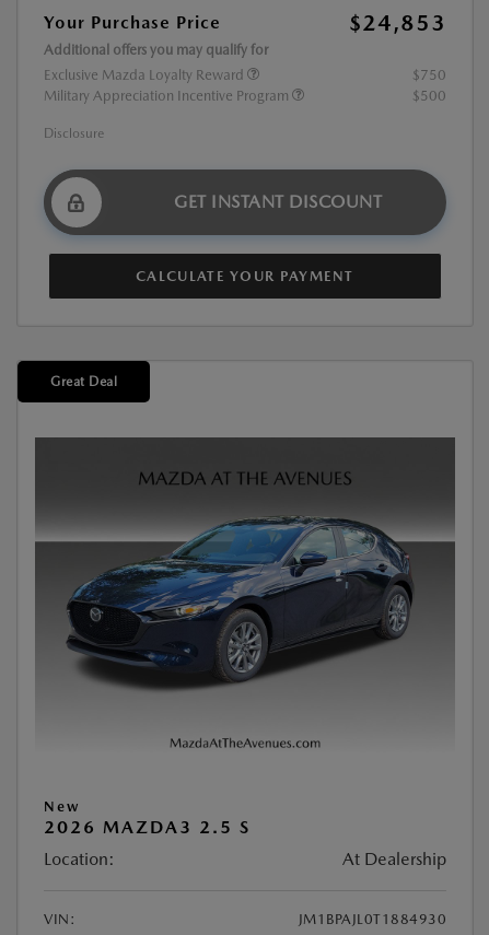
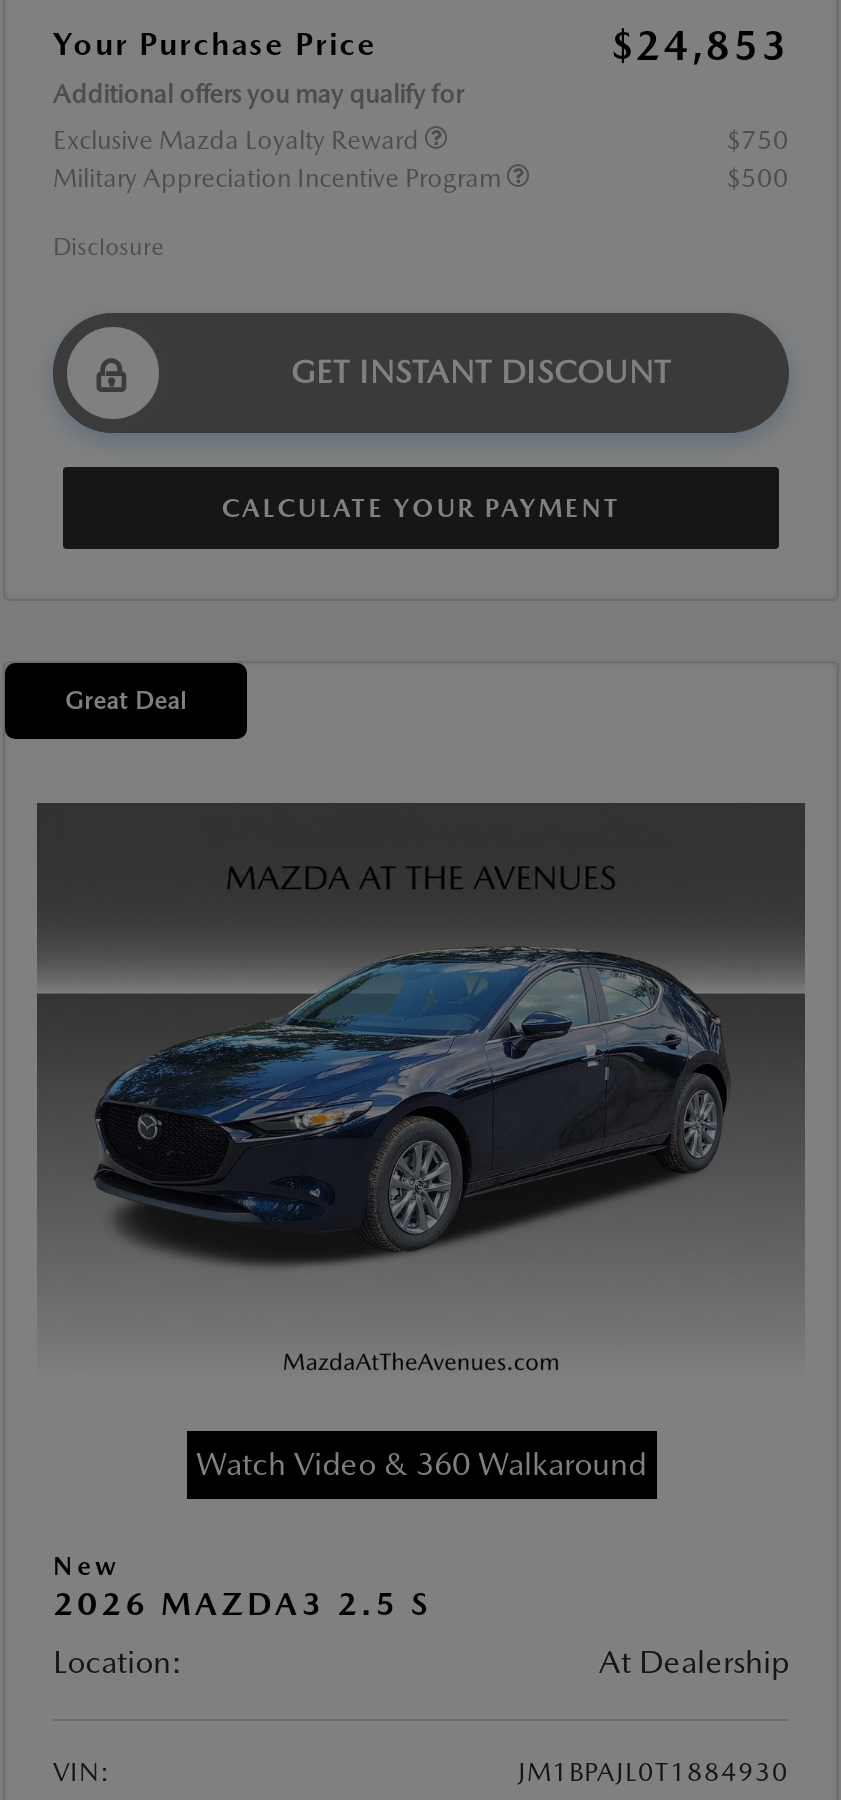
+ Watch Video & 360 Walkaround
